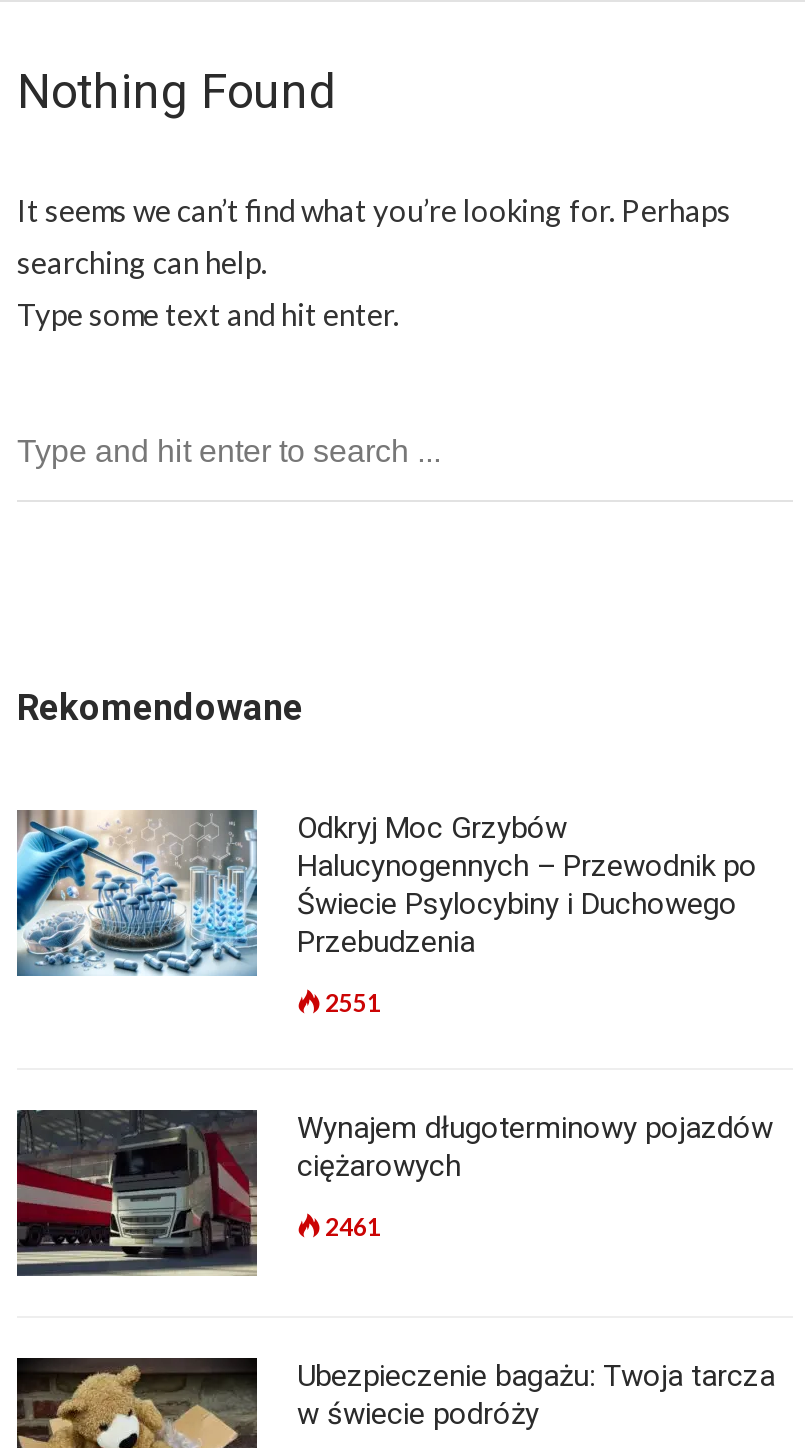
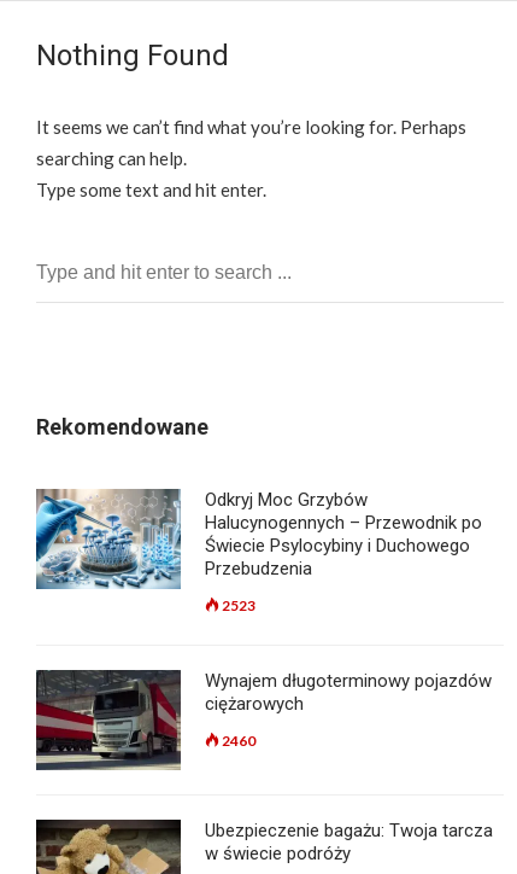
- 2551
+ 2523

- 2461
+ 2460
